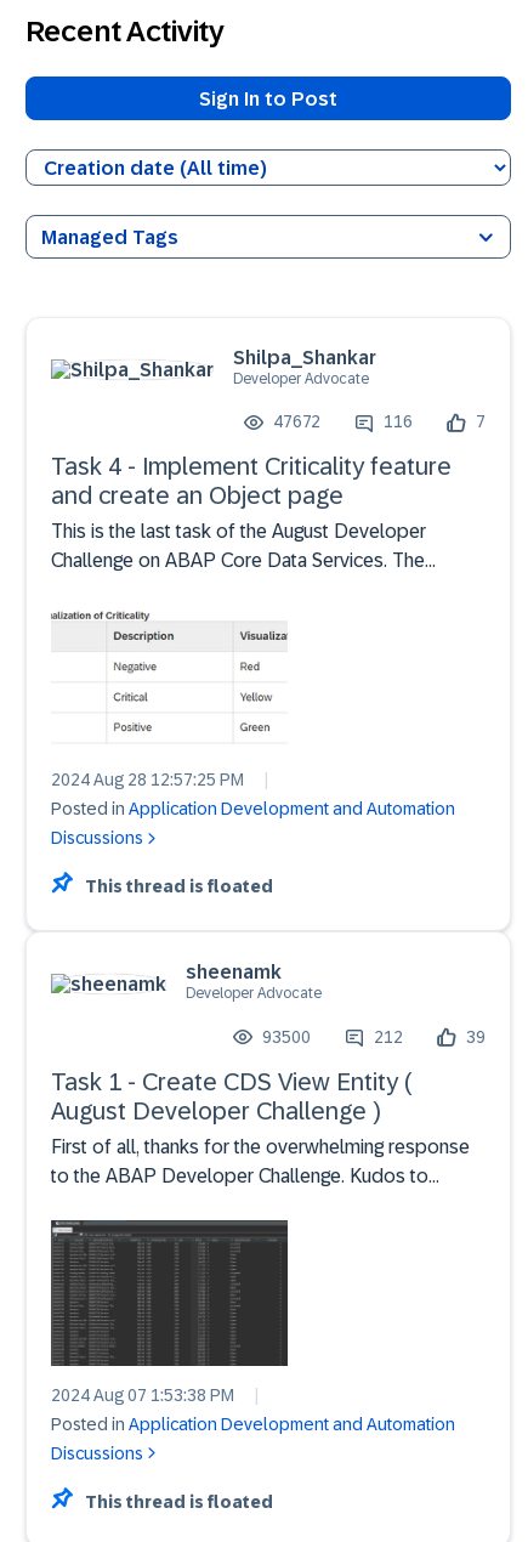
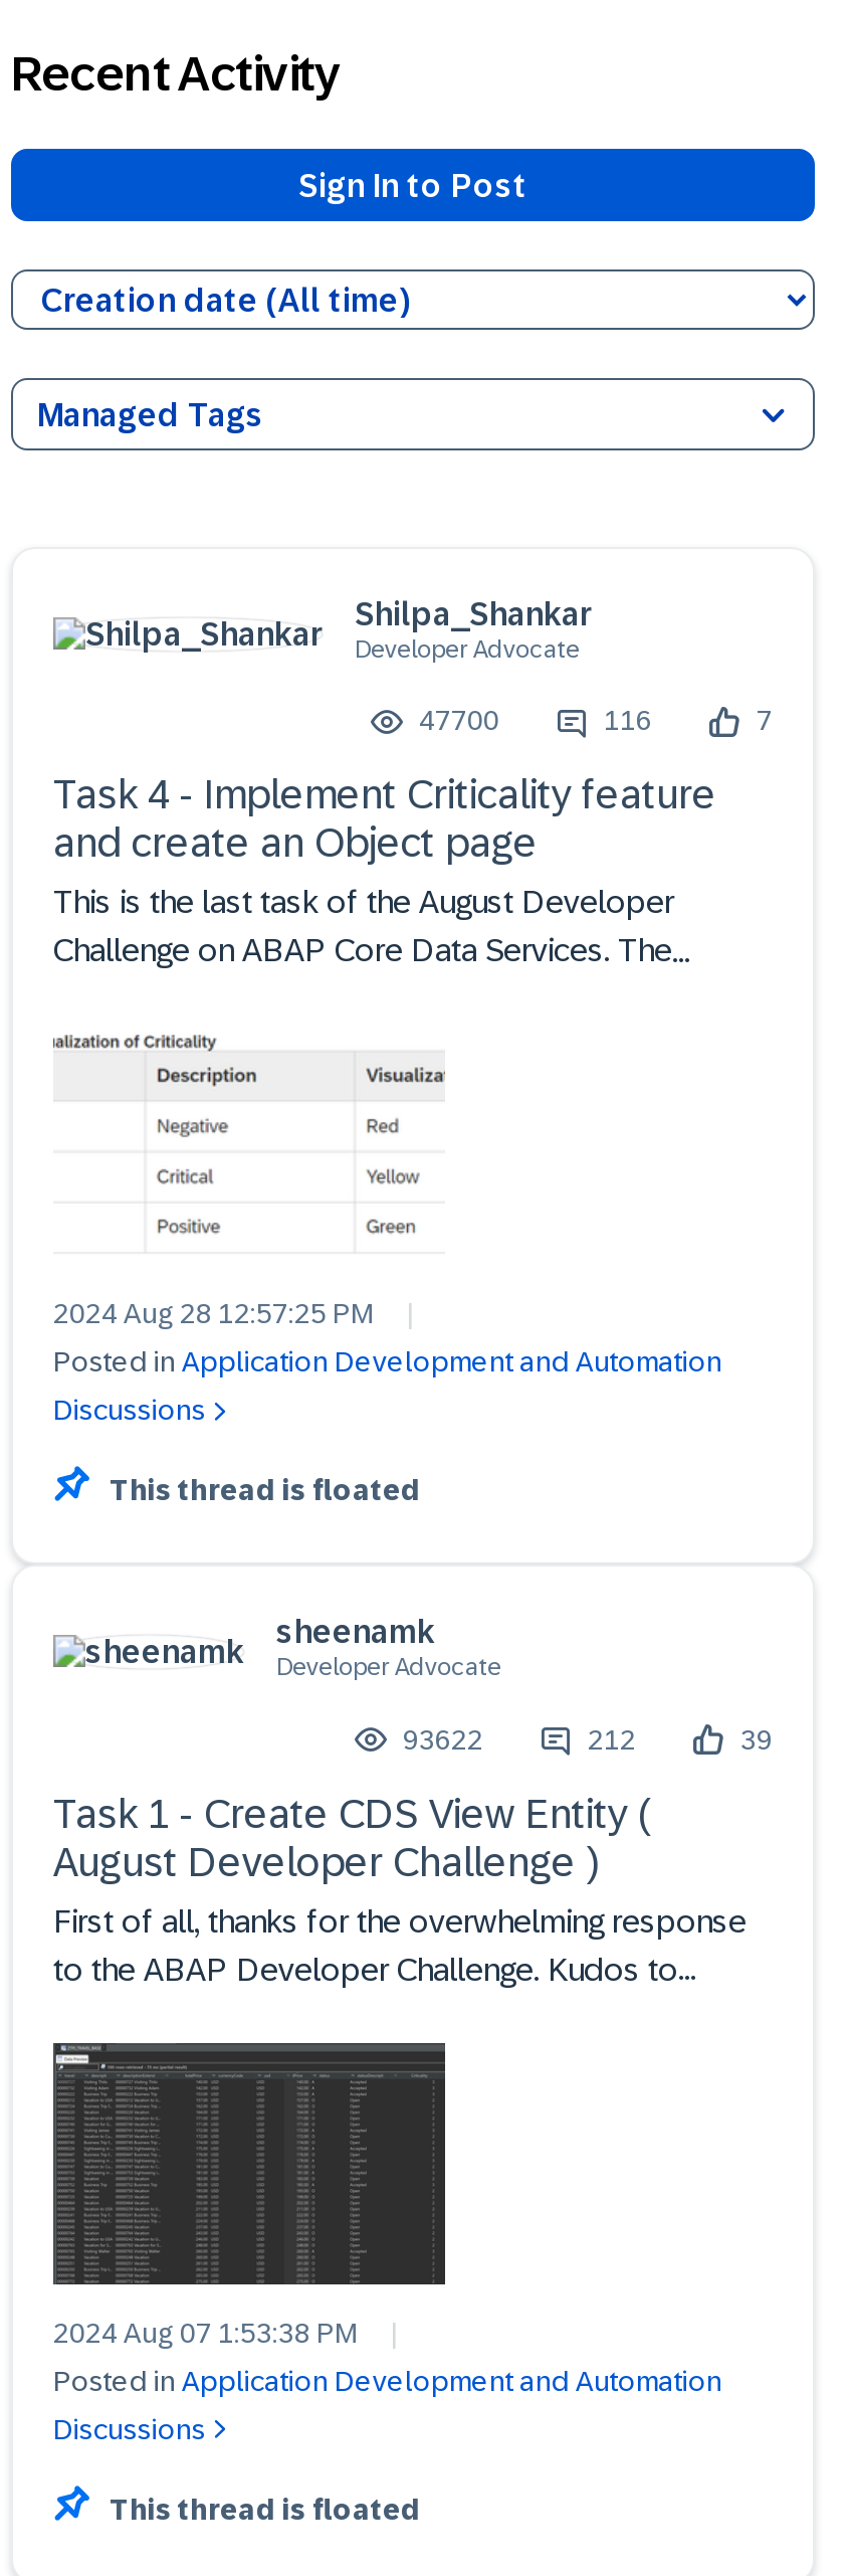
- 47672
+ 47700

- 93500
+ 93622
